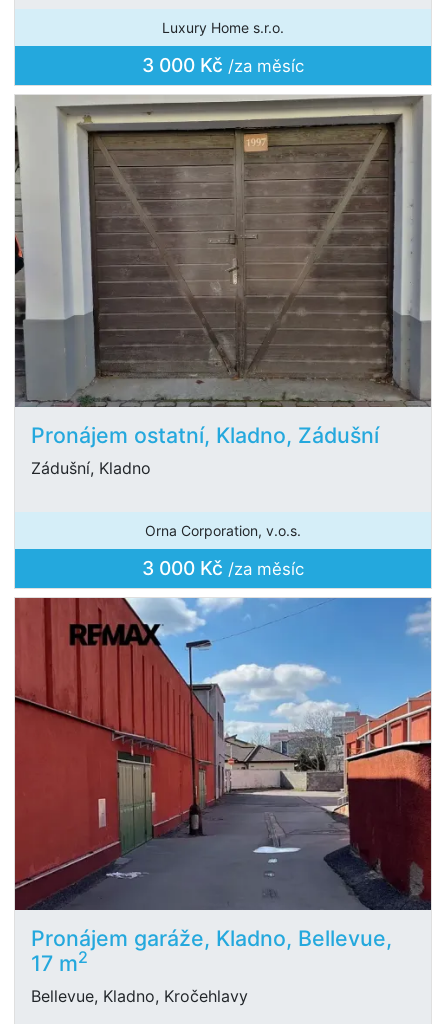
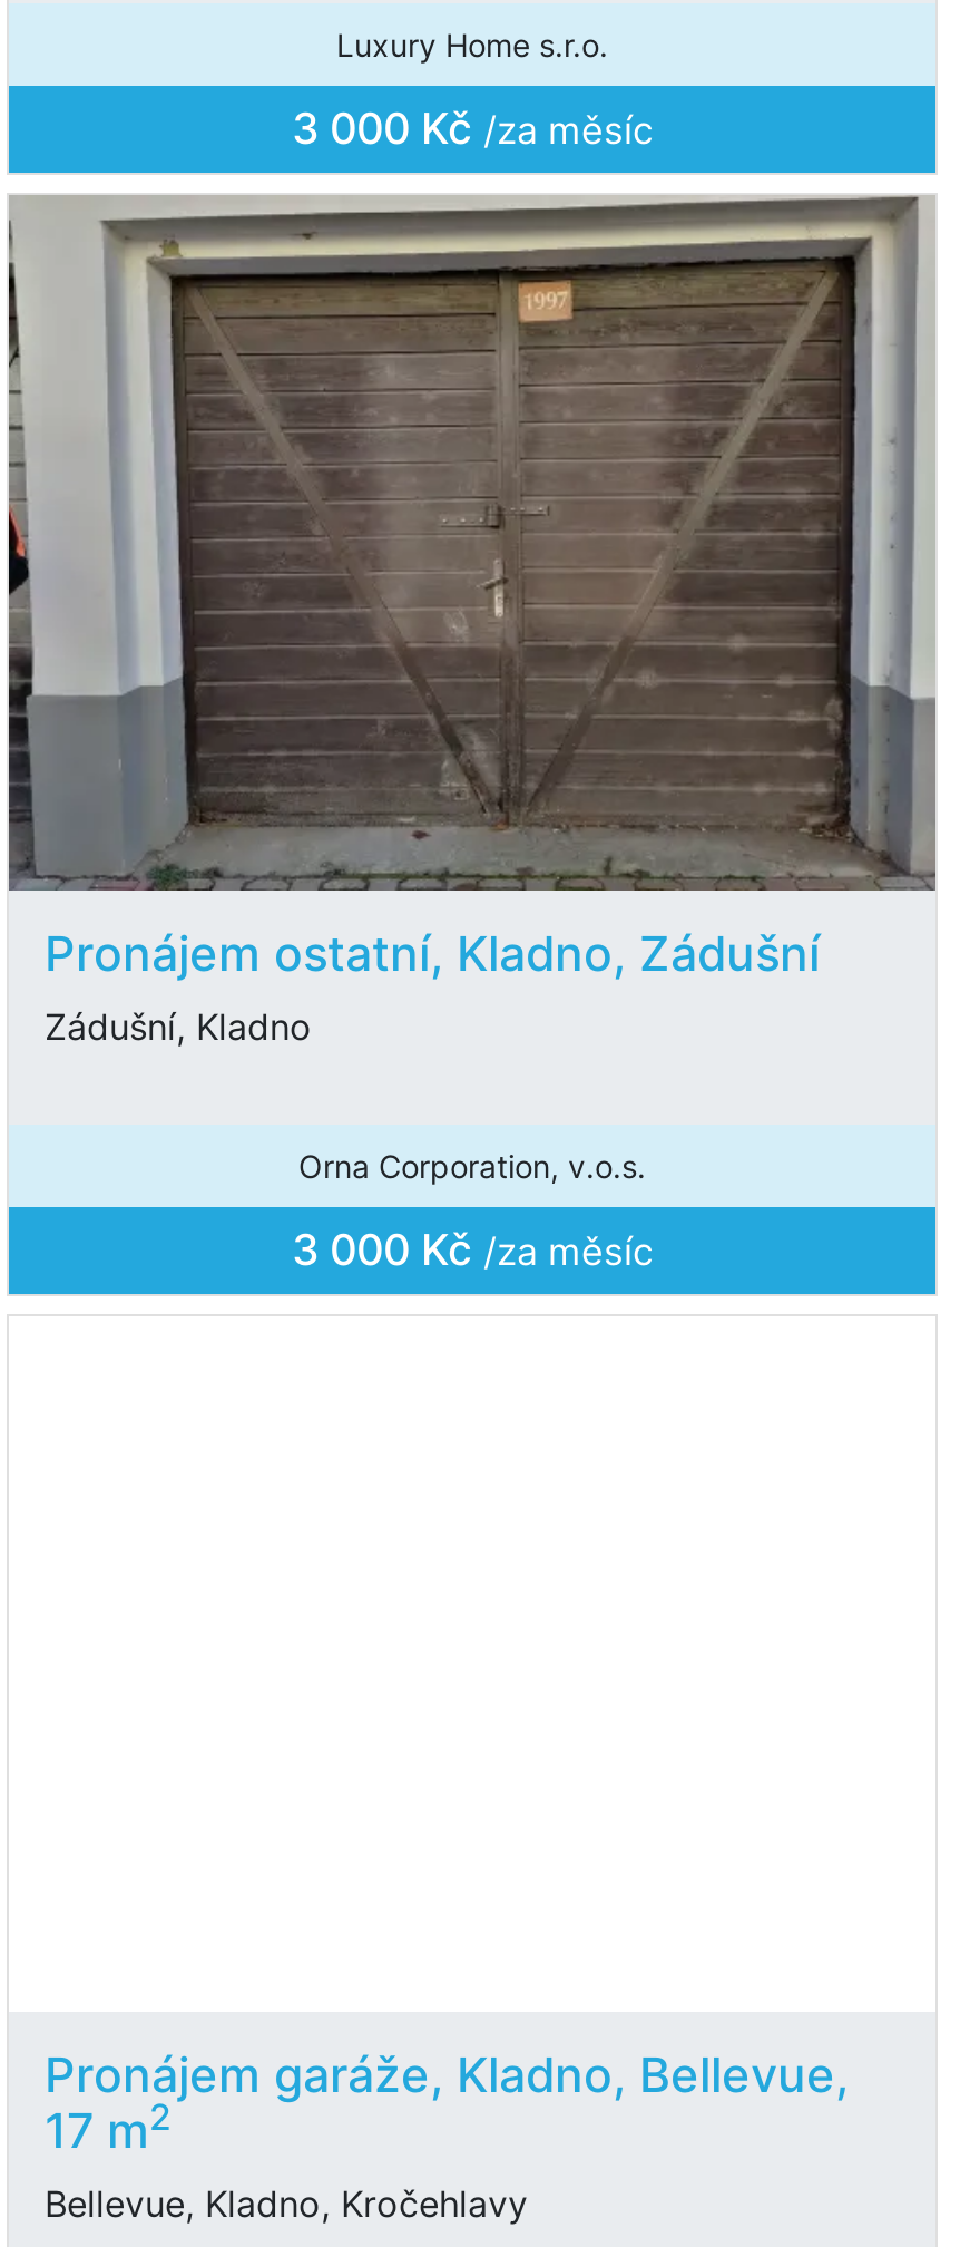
- [image]
